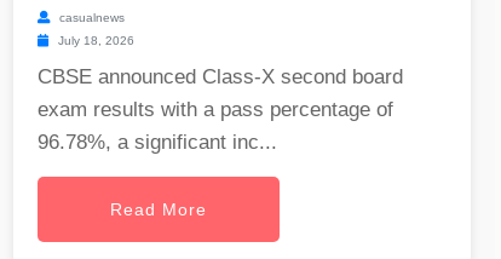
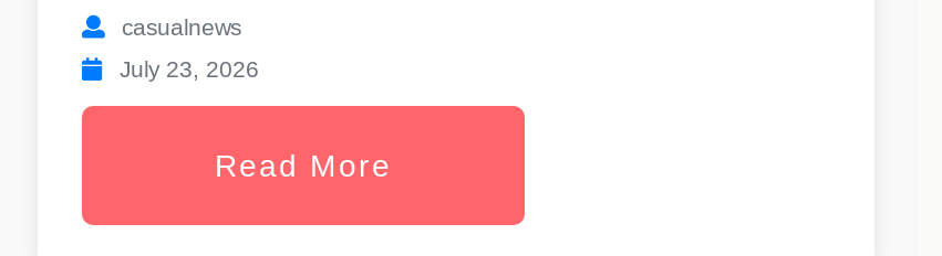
- July 18, 2026
- CBSE announced Class-X second board
- exam results with a pass percentage of
- 96.78%, a significant inc...
+ July 23, 2026
